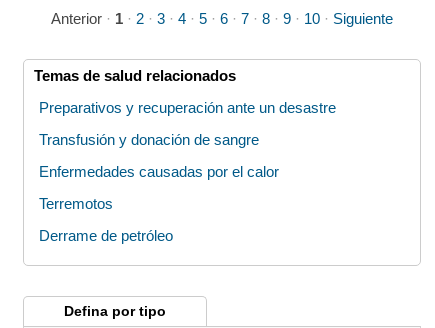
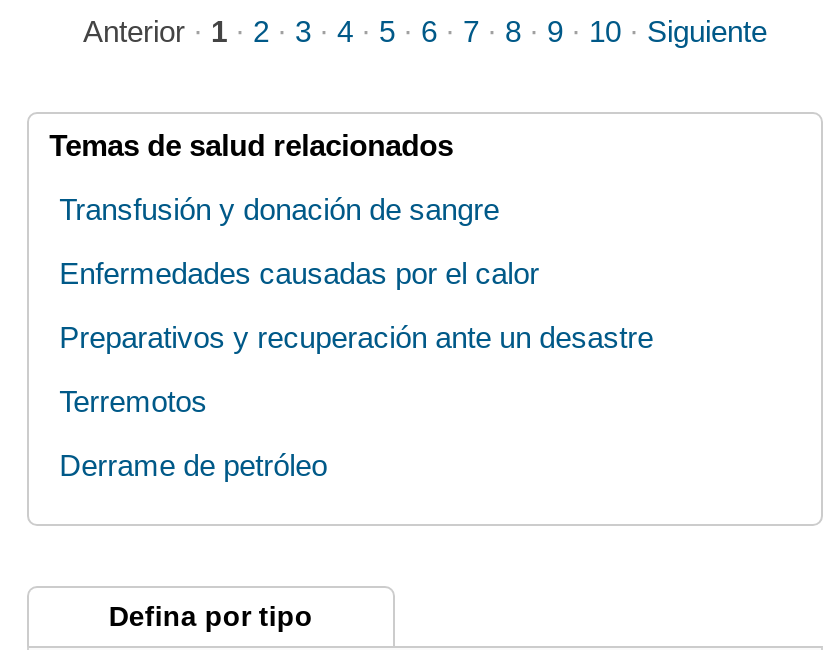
moved down: Preparativos y recuperación ante un desastre

moved up: Transfusión y donación de sangre | Enfermedades causadas por el calor
